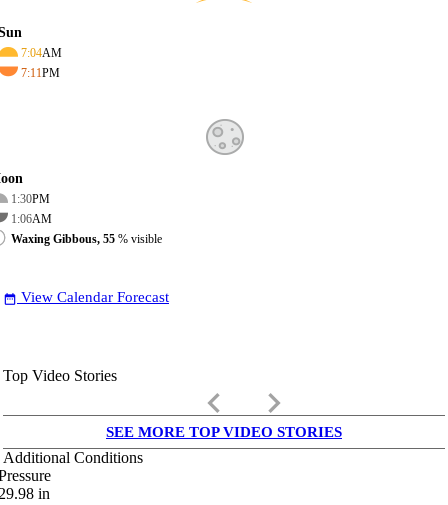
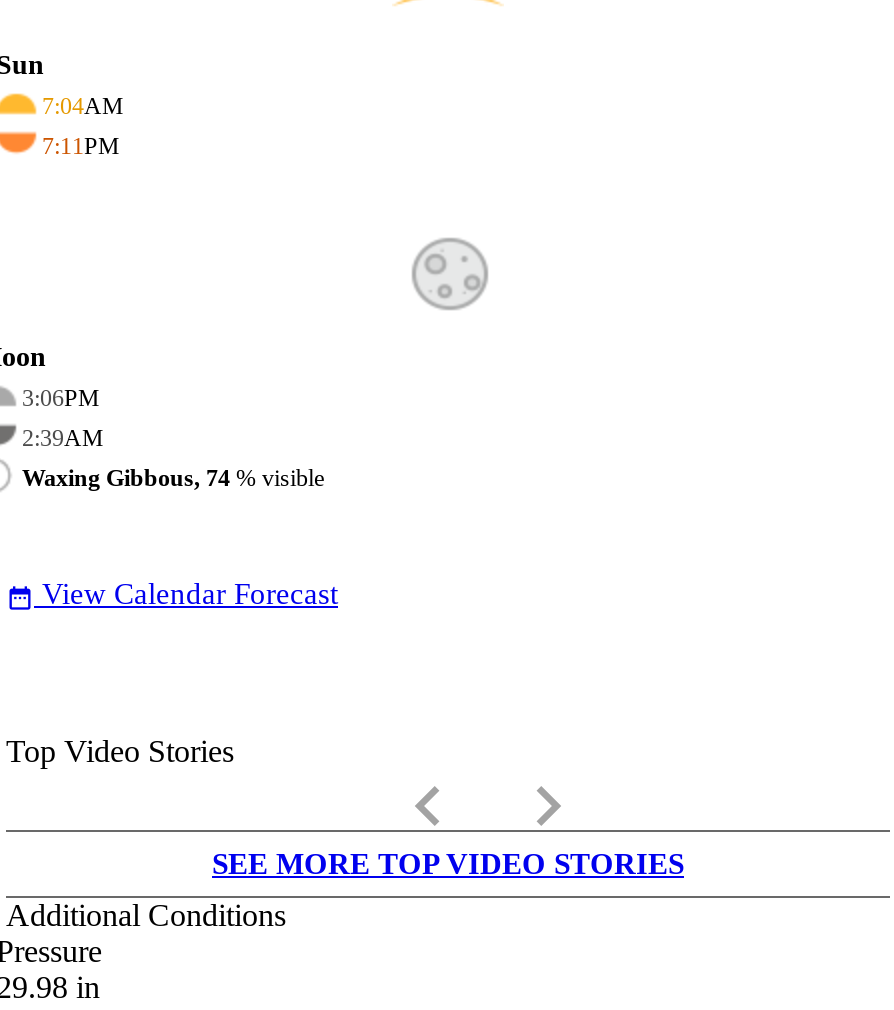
- 1:30PM
+ 3:06PM

- 1:06AM
+ 2:39AM

- Waxing Gibbous, 55% visible
+ Waxing Gibbous, 74% visible
